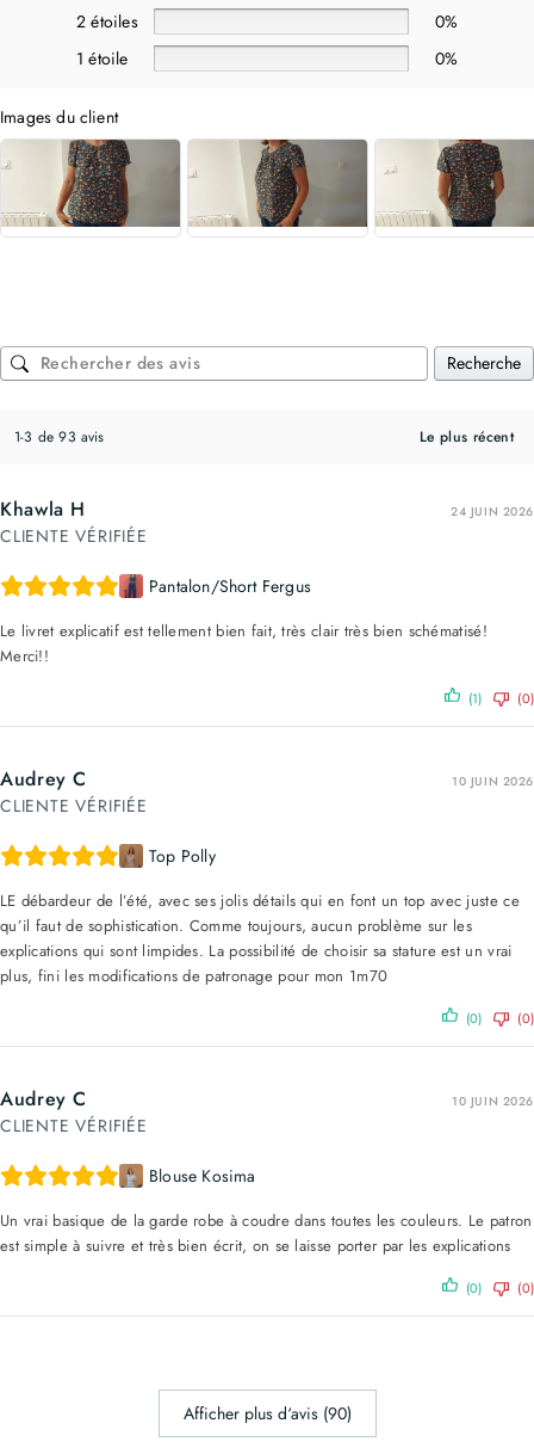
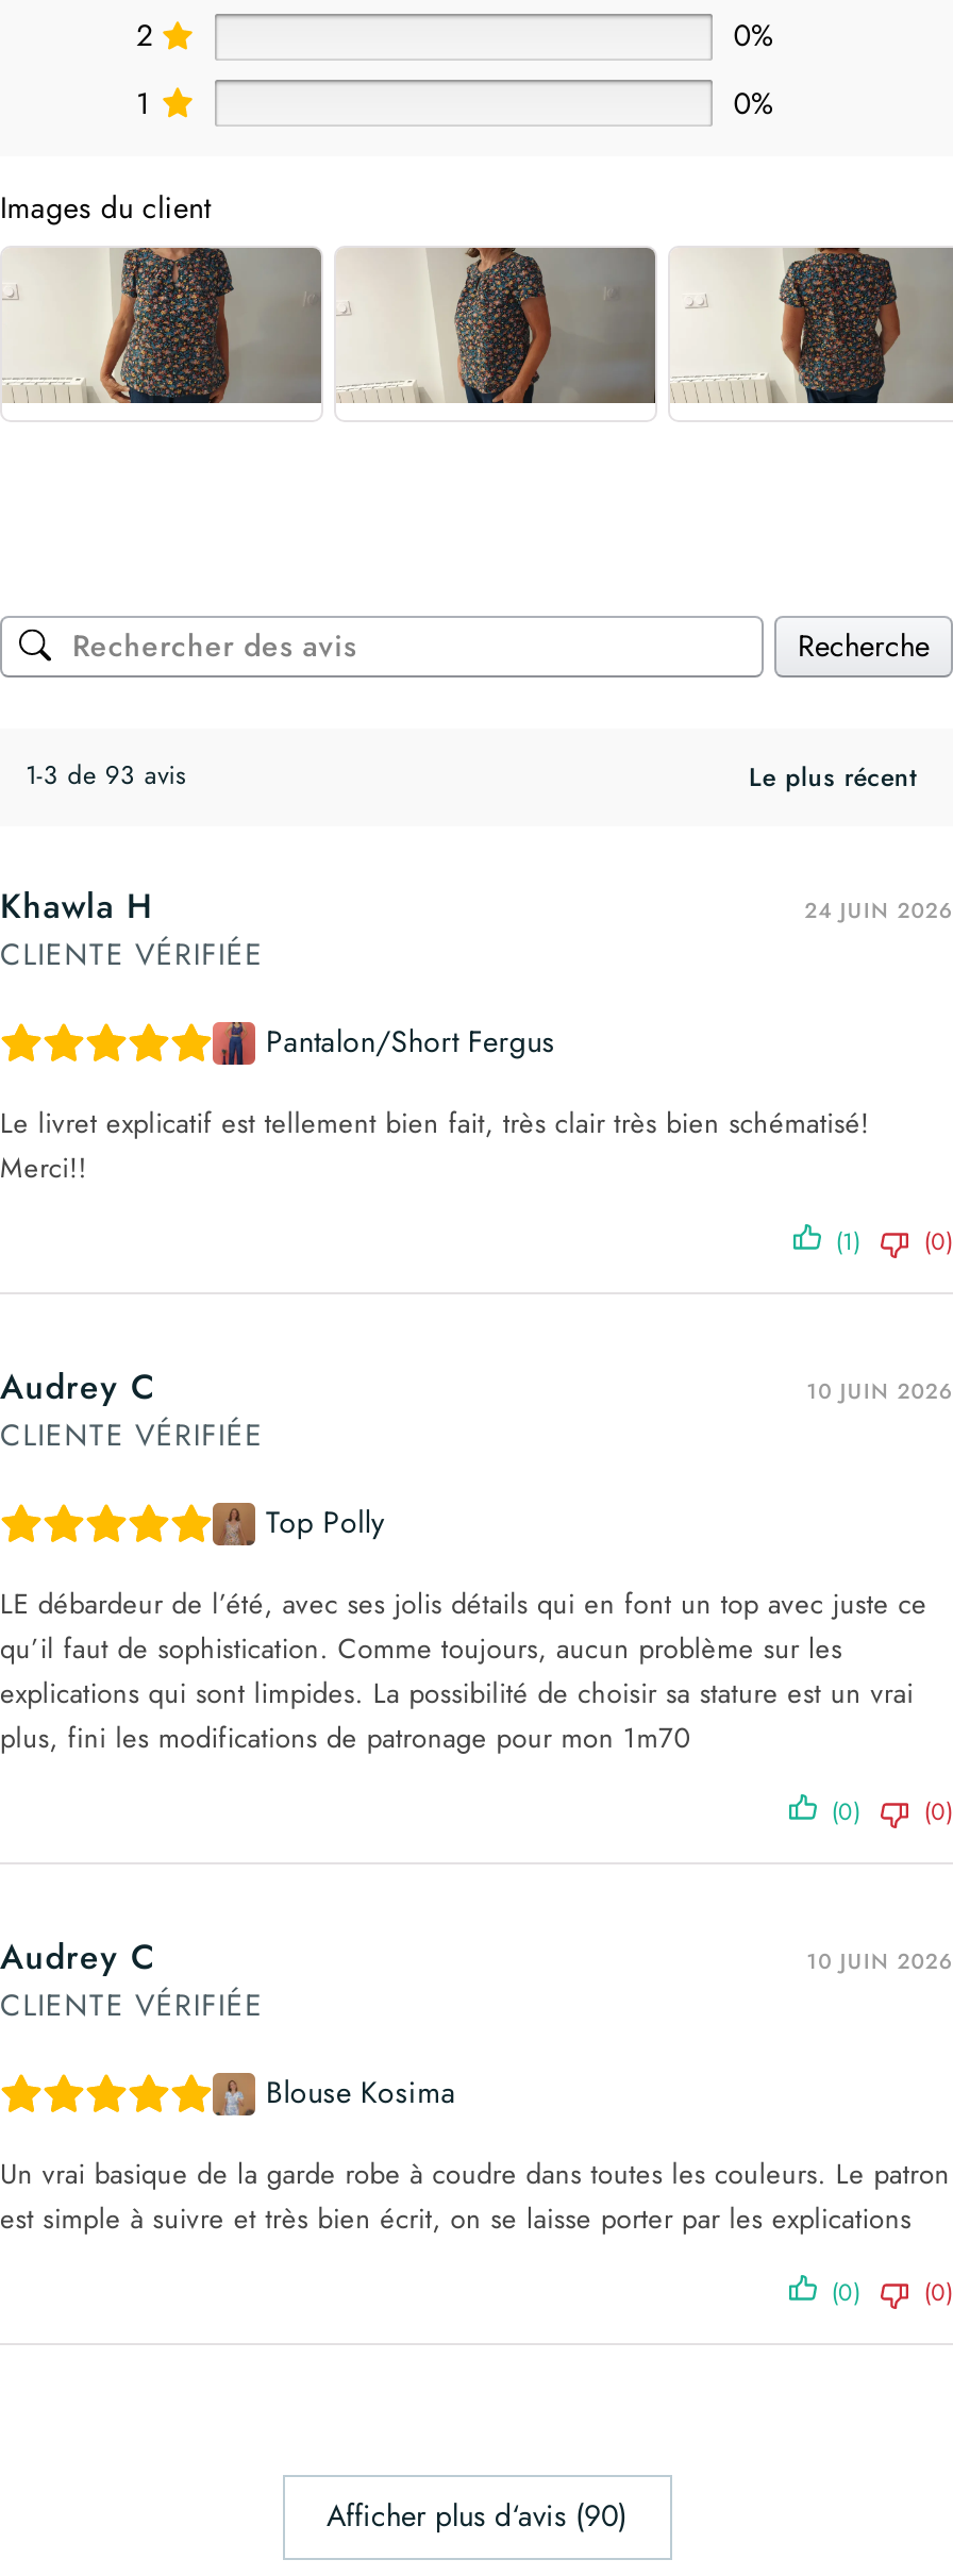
- 2 étoiles
+ 2

- 1 étoile
+ 1
